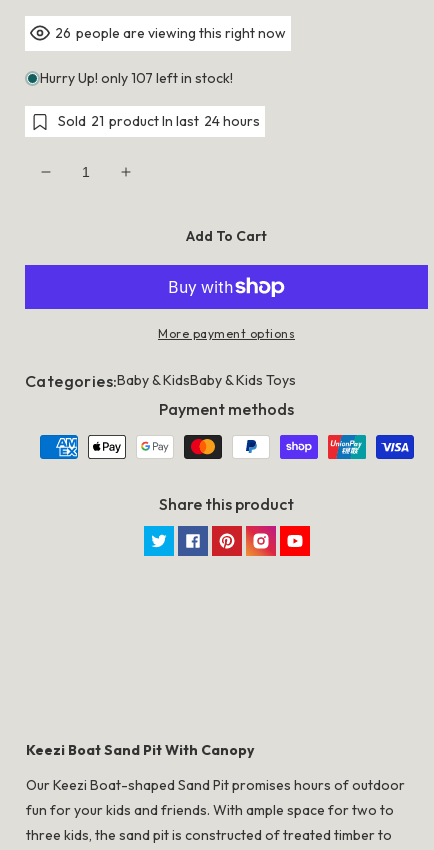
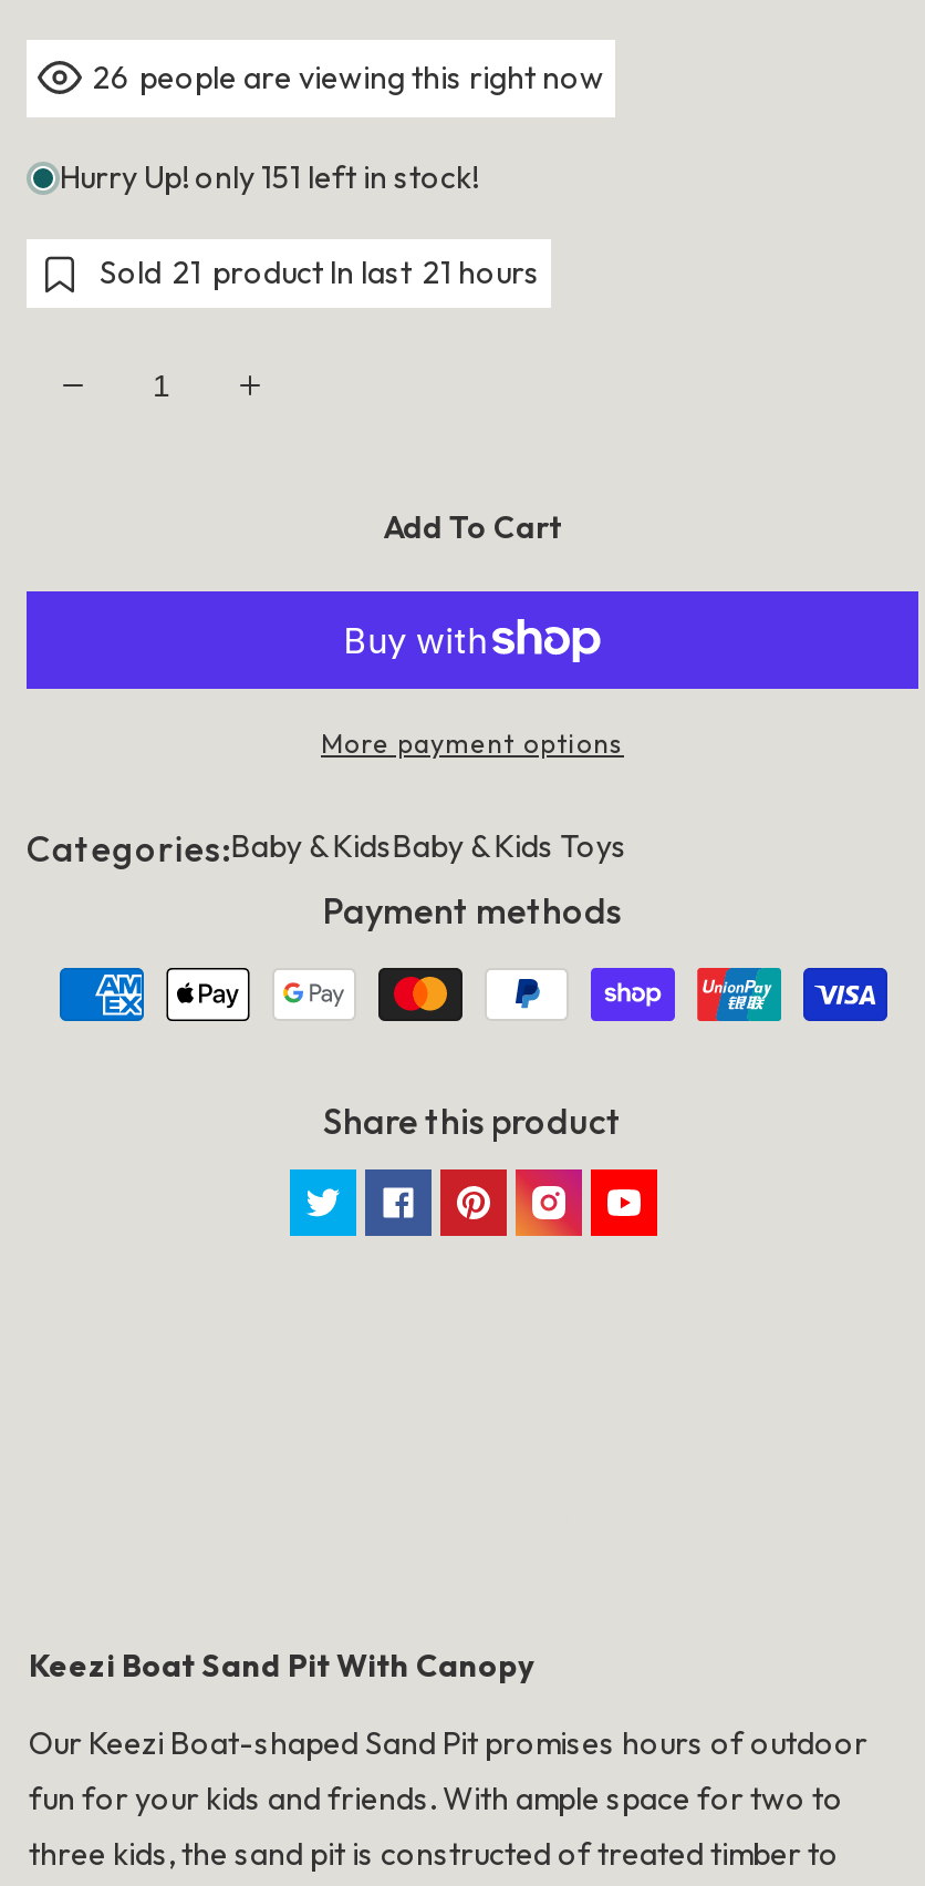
- Hurry Up! only 107 left in stock!
+ Hurry Up! only 151 left in stock!

- Sold 21 product In last 24 hours
+ Sold 21 product In last 21 hours
